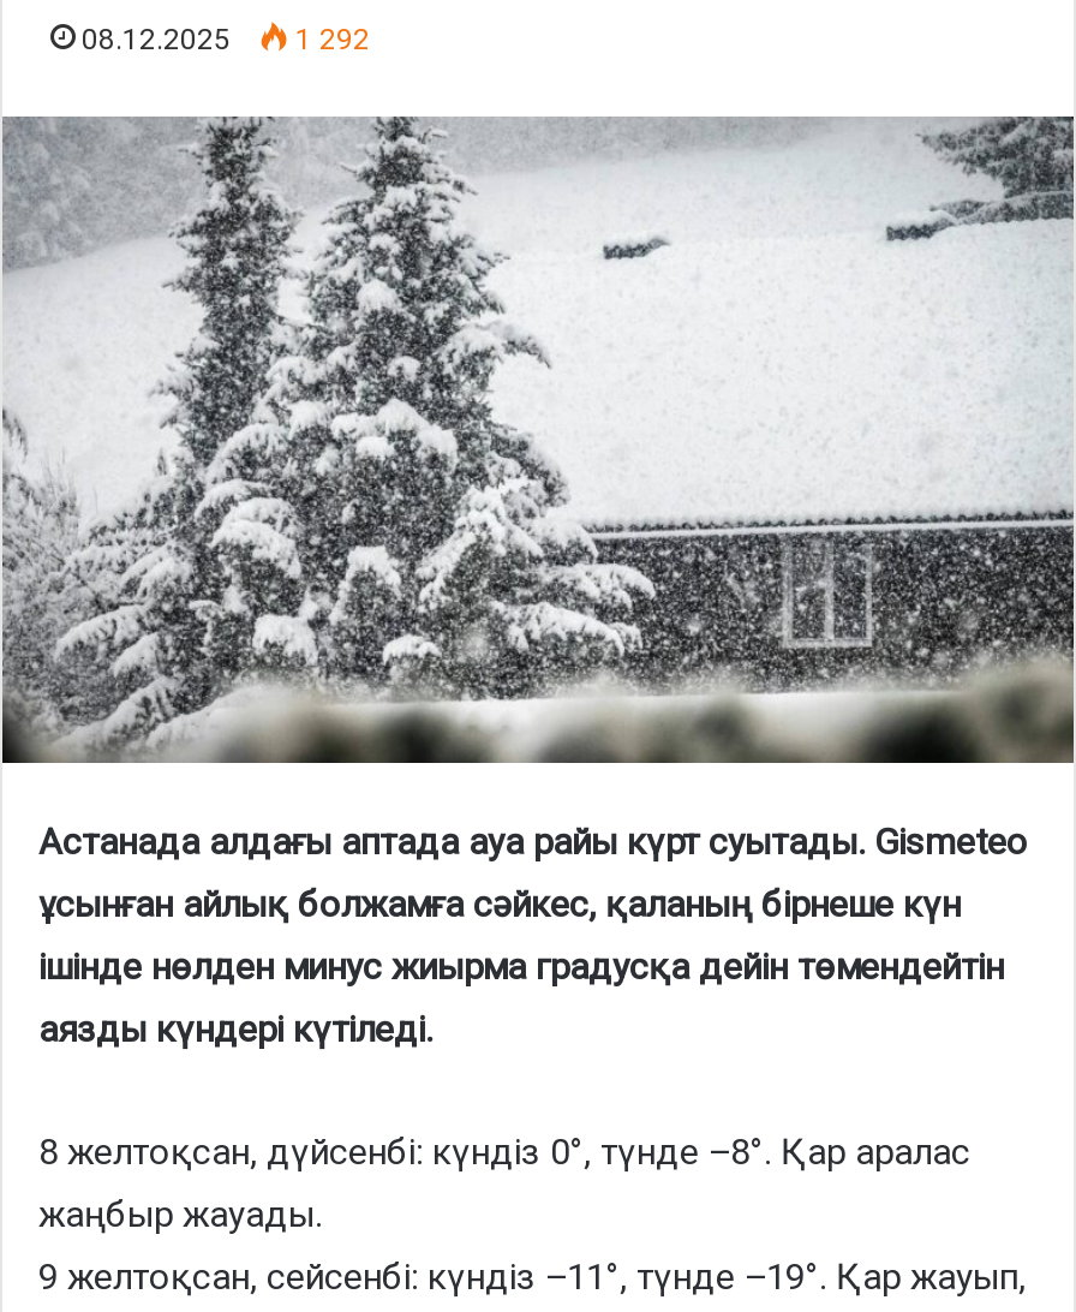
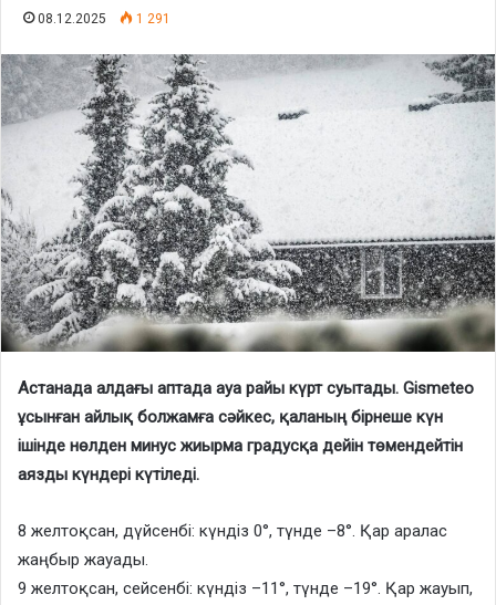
- 08.12.2025 1 292
+ 08.12.2025 1 291
